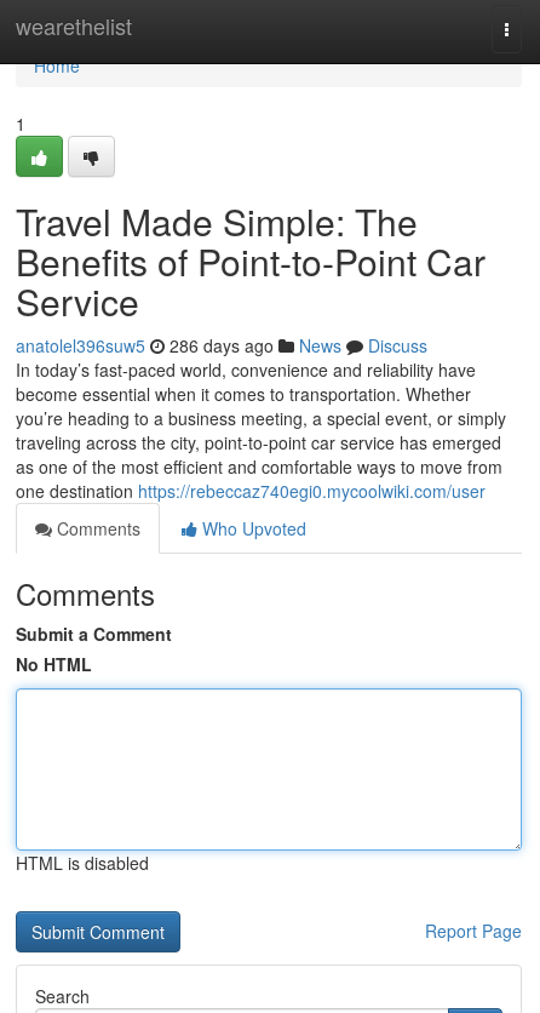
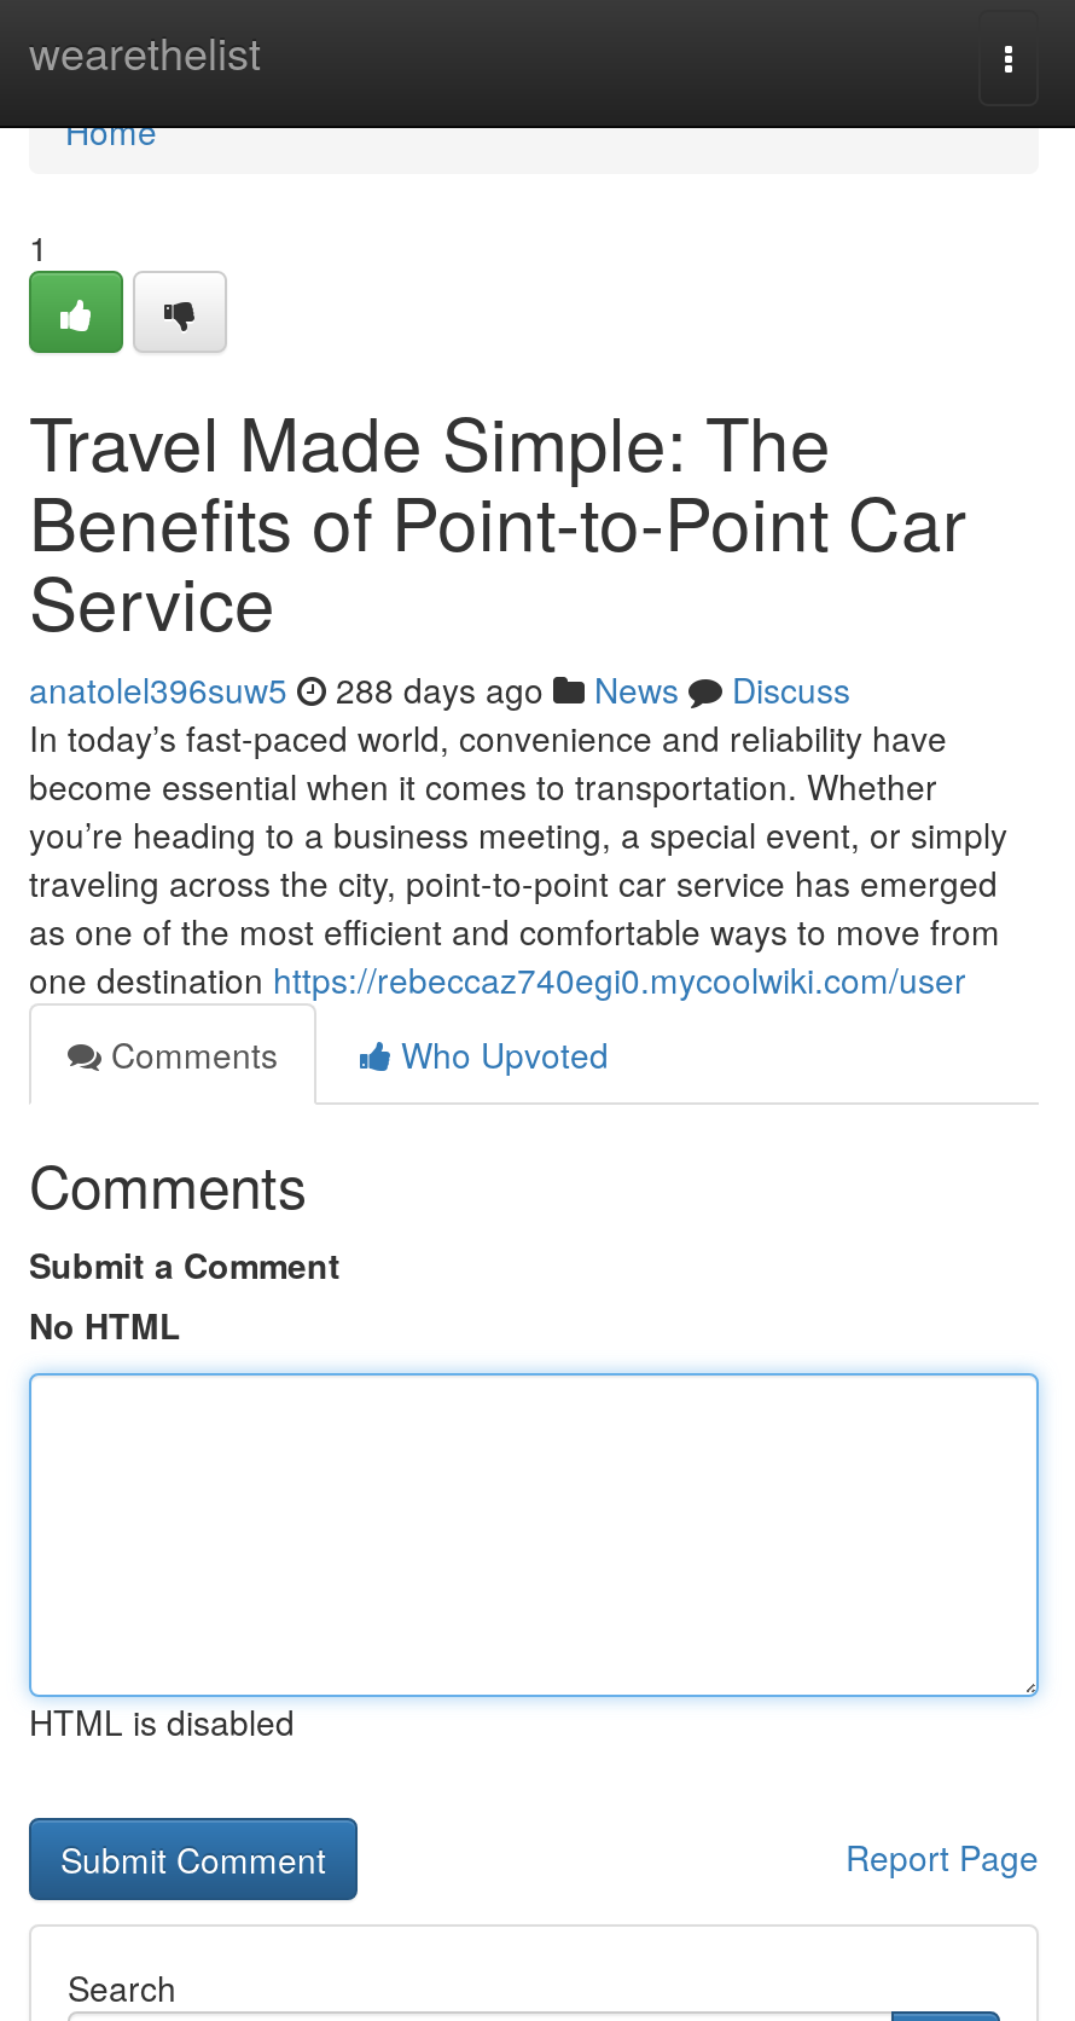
- anatolel396suw5 286 days ago News Discuss
+ anatolel396suw5 288 days ago News Discuss
